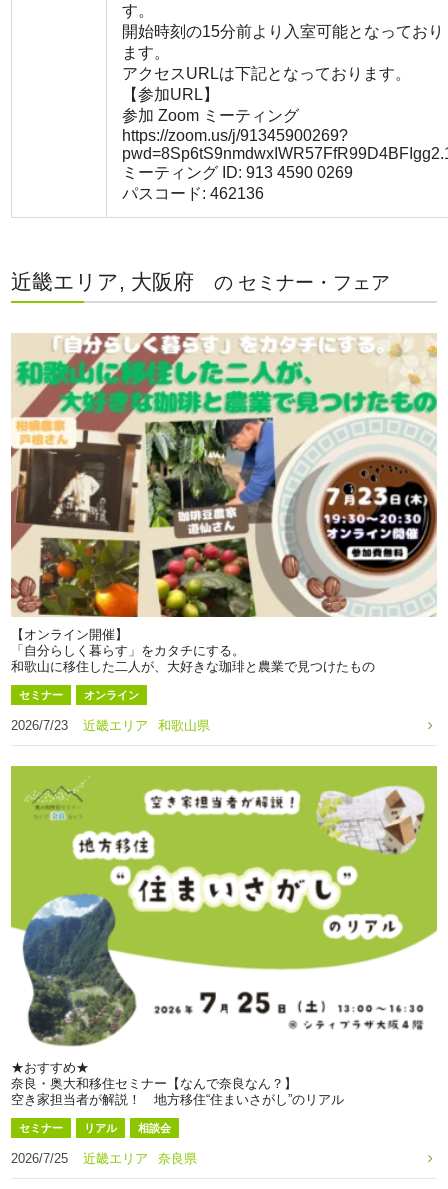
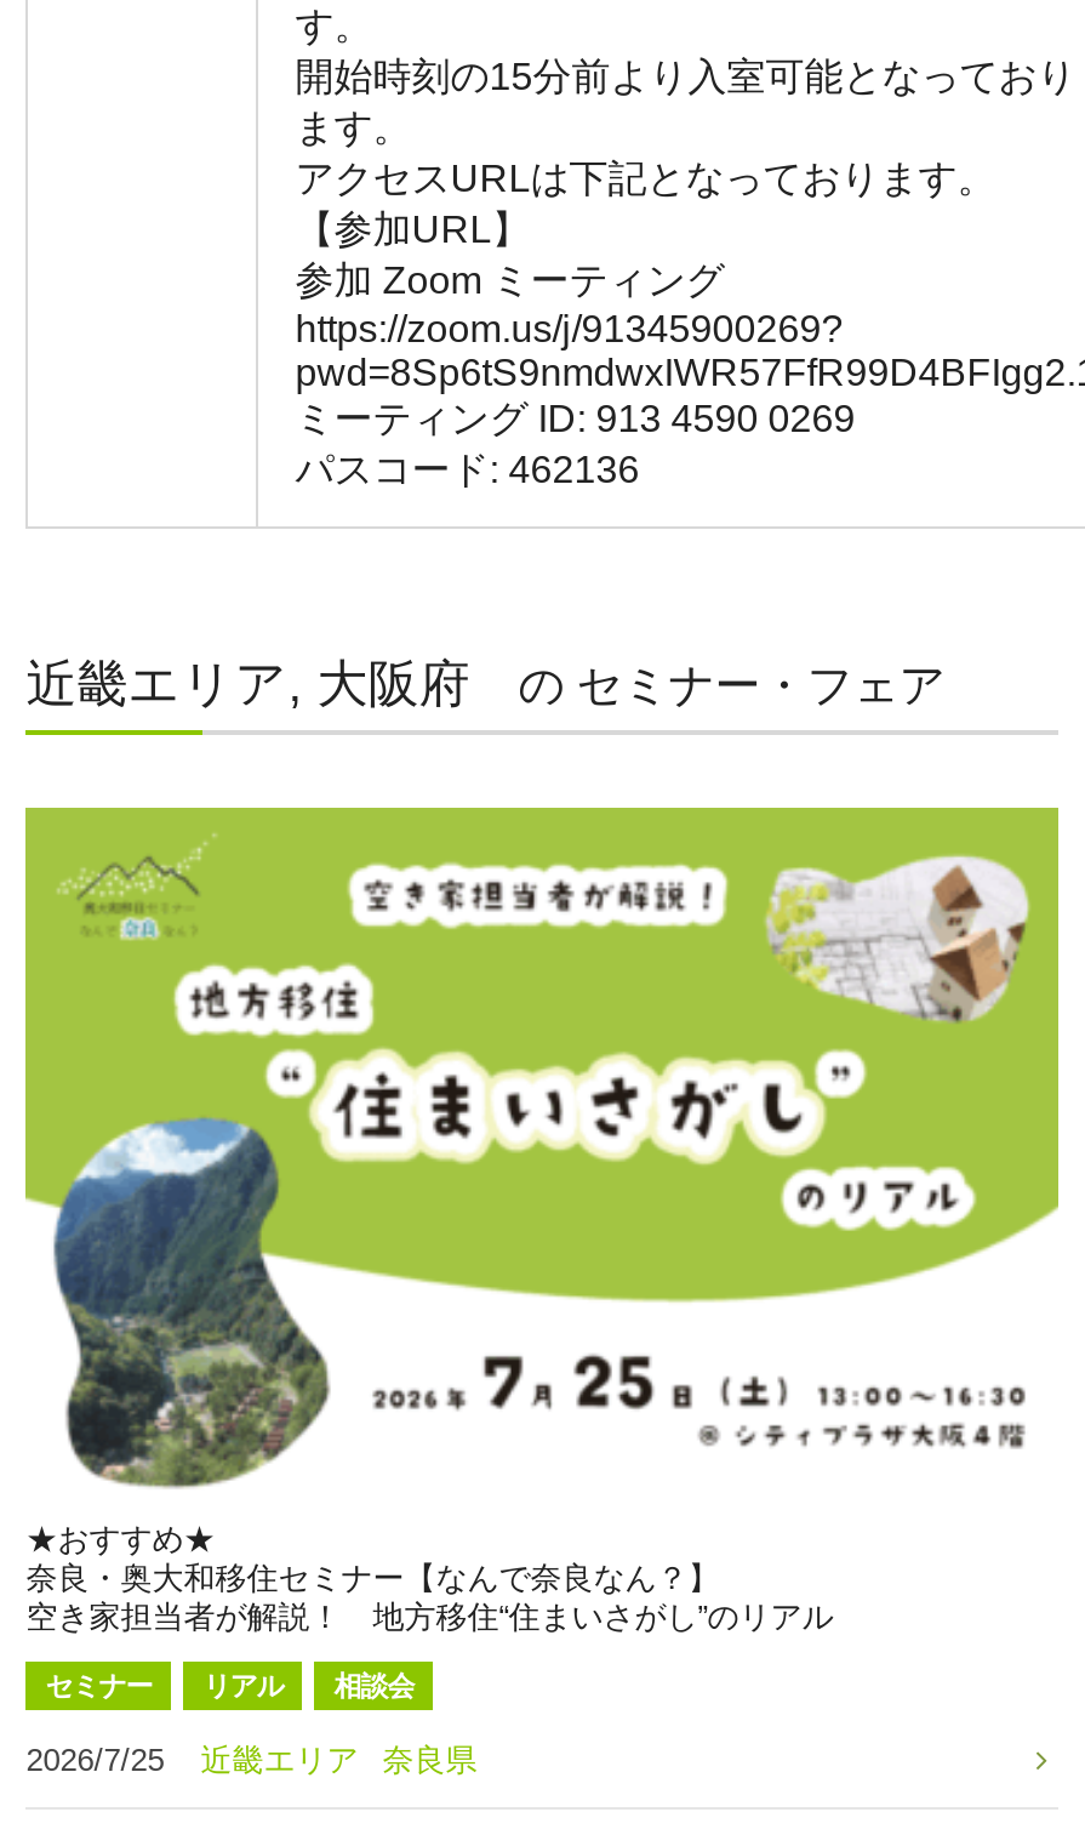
- [image]
- 【オンライン開催】
- 「自分らしく暮らす」をカタチにする。
- 和歌山に移住した二人が、大好きな珈琲と農業で見つけたもの
- セミナー
- オンライン
- 2026/7/23
- 近畿エリア
- 和歌山県
